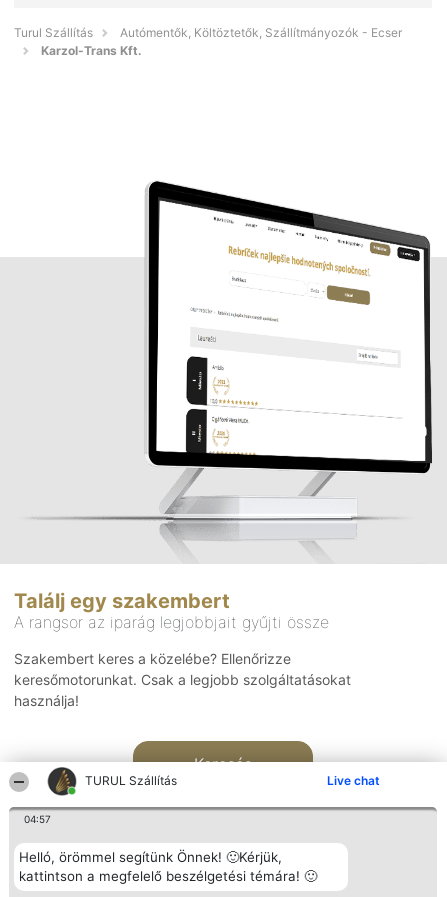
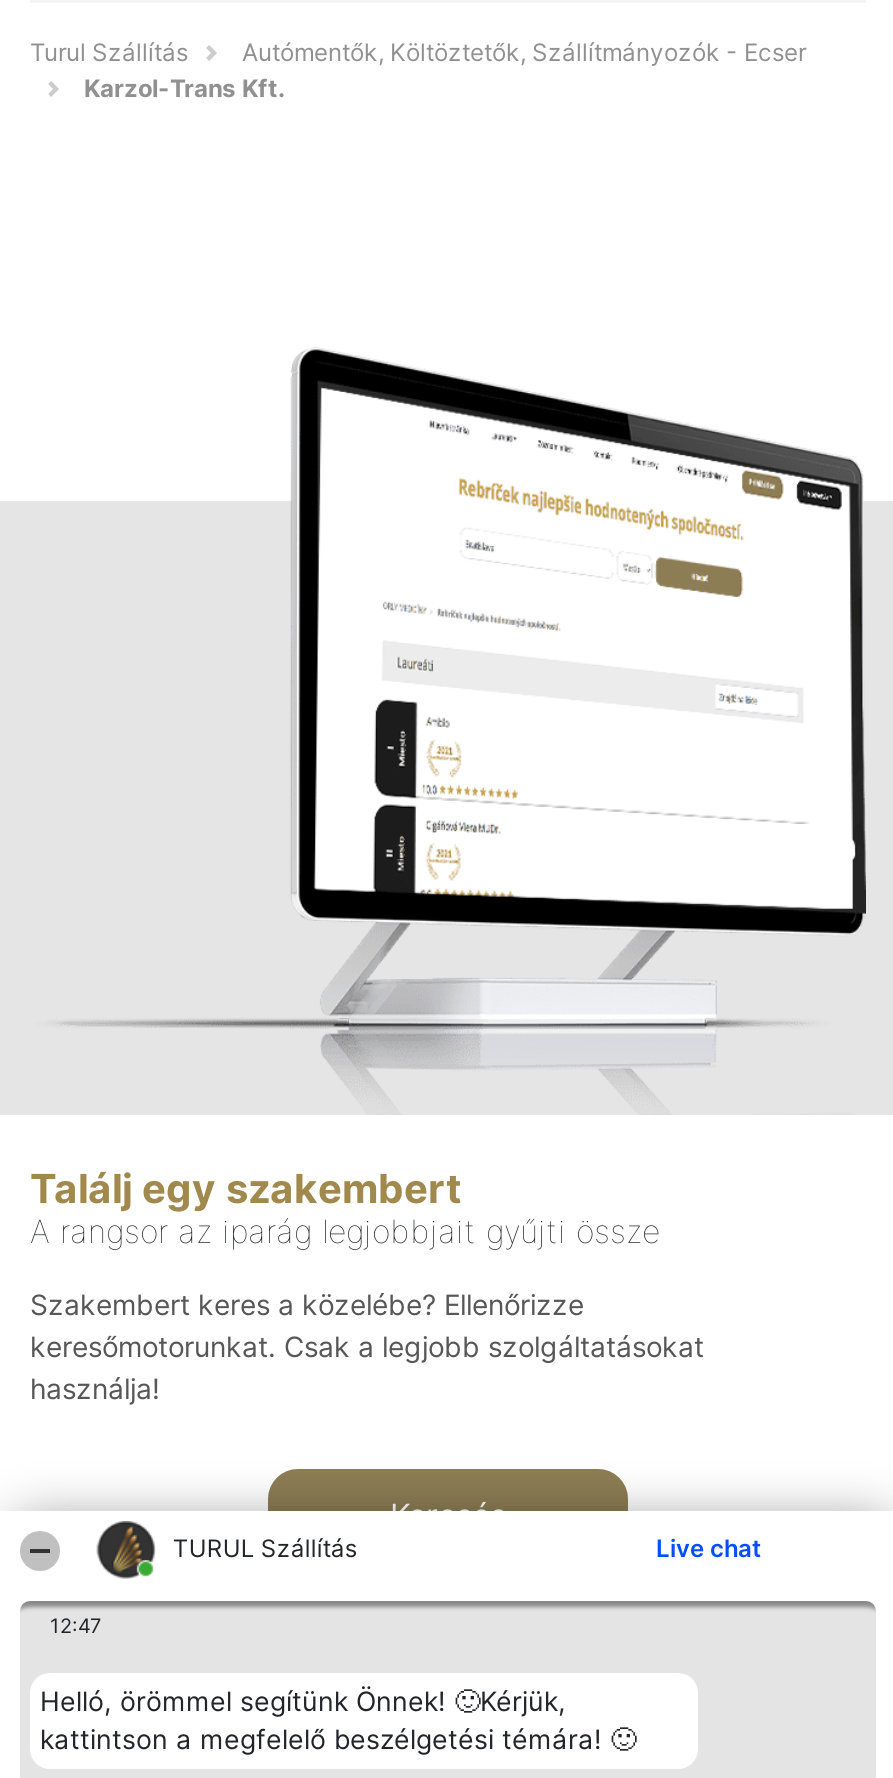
- 04:57
+ 12:47
